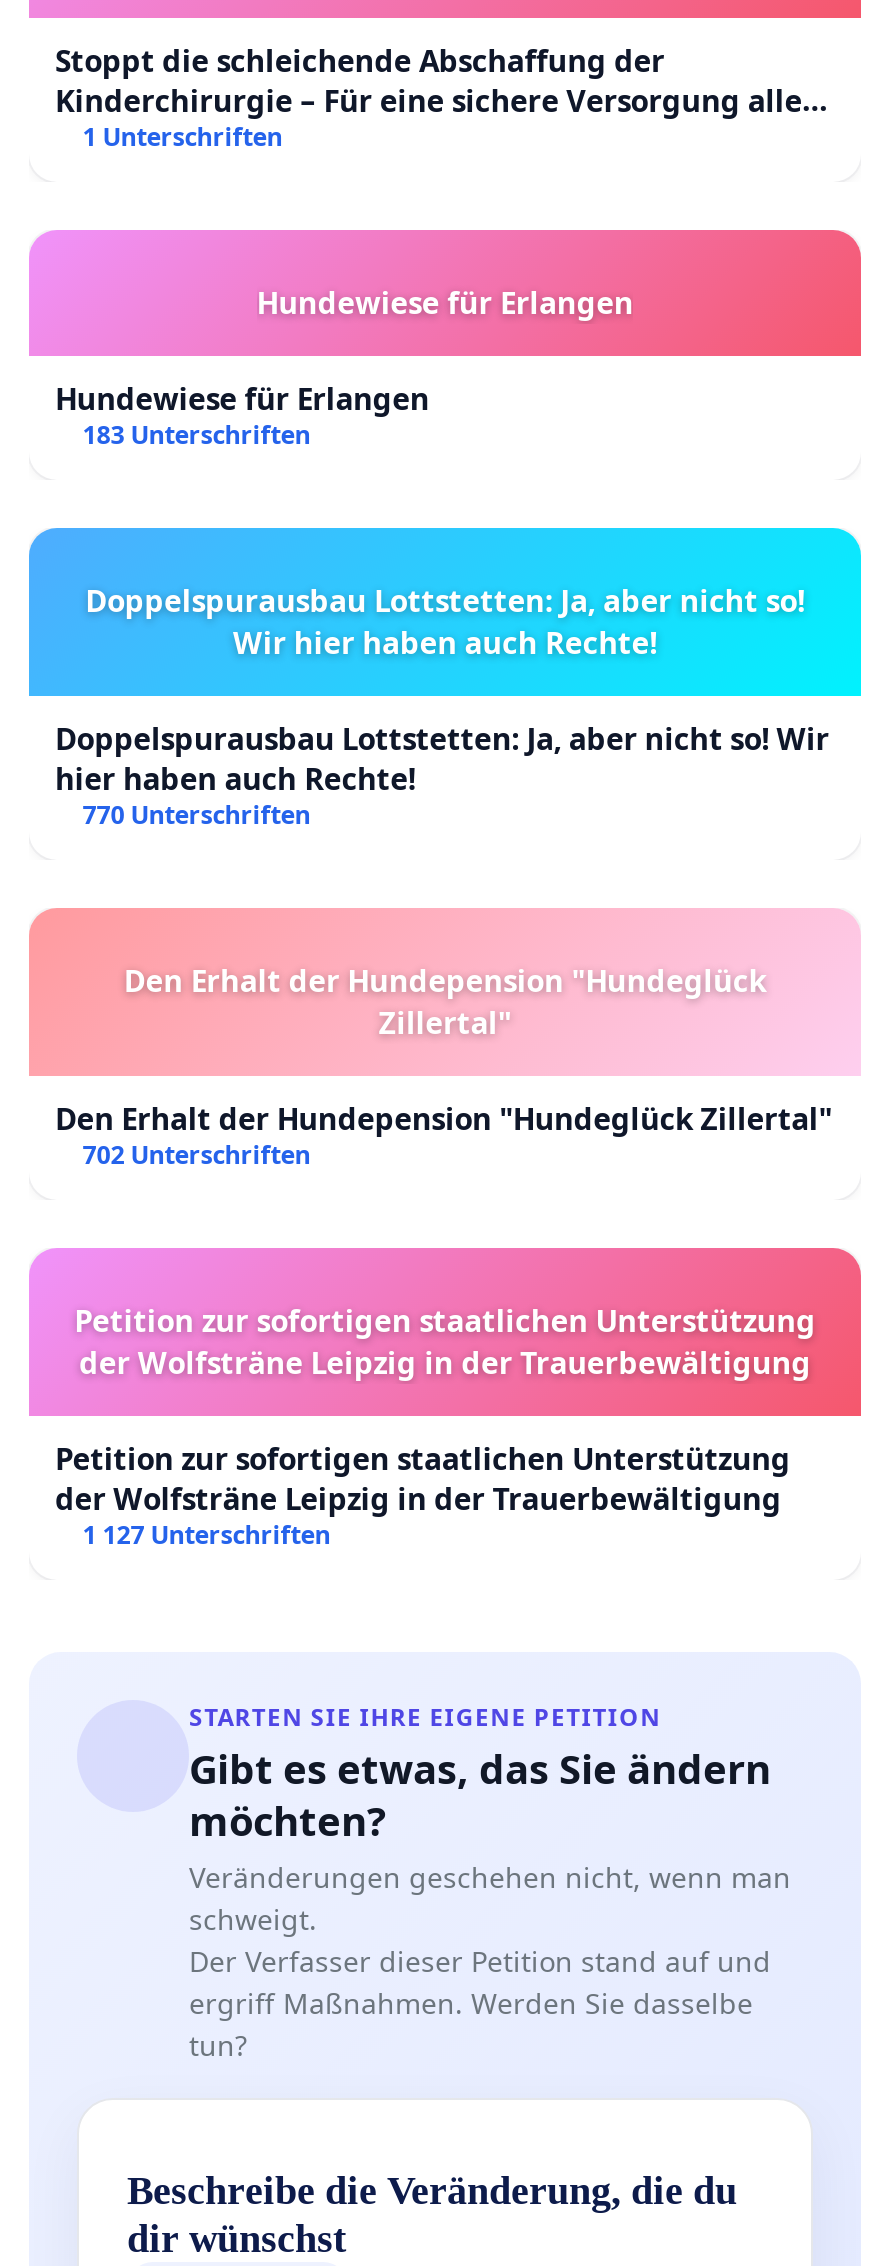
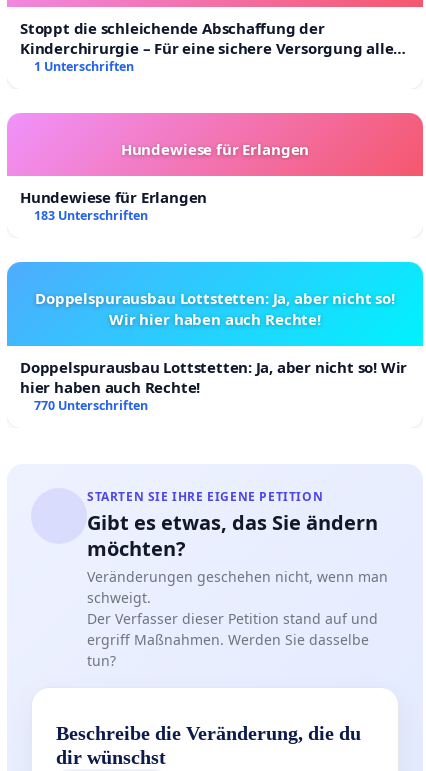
- [image]
- Den Erhalt der Hundepension "Hundeglück
- Zillertal"
- Den Erhalt der Hundepension "Hundeglück Zillertal"
- 702 Unterschriften

- [image]
- Petition zur sofortigen staatlichen Unterstützung
- der Wolfsträne Leipzig in der Trauerbewältigung
- Petition zur sofortigen staatlichen Unterstützung
- der Wolfsträne Leipzig in der Trauerbewältigung
- 1 127 Unterschriften
